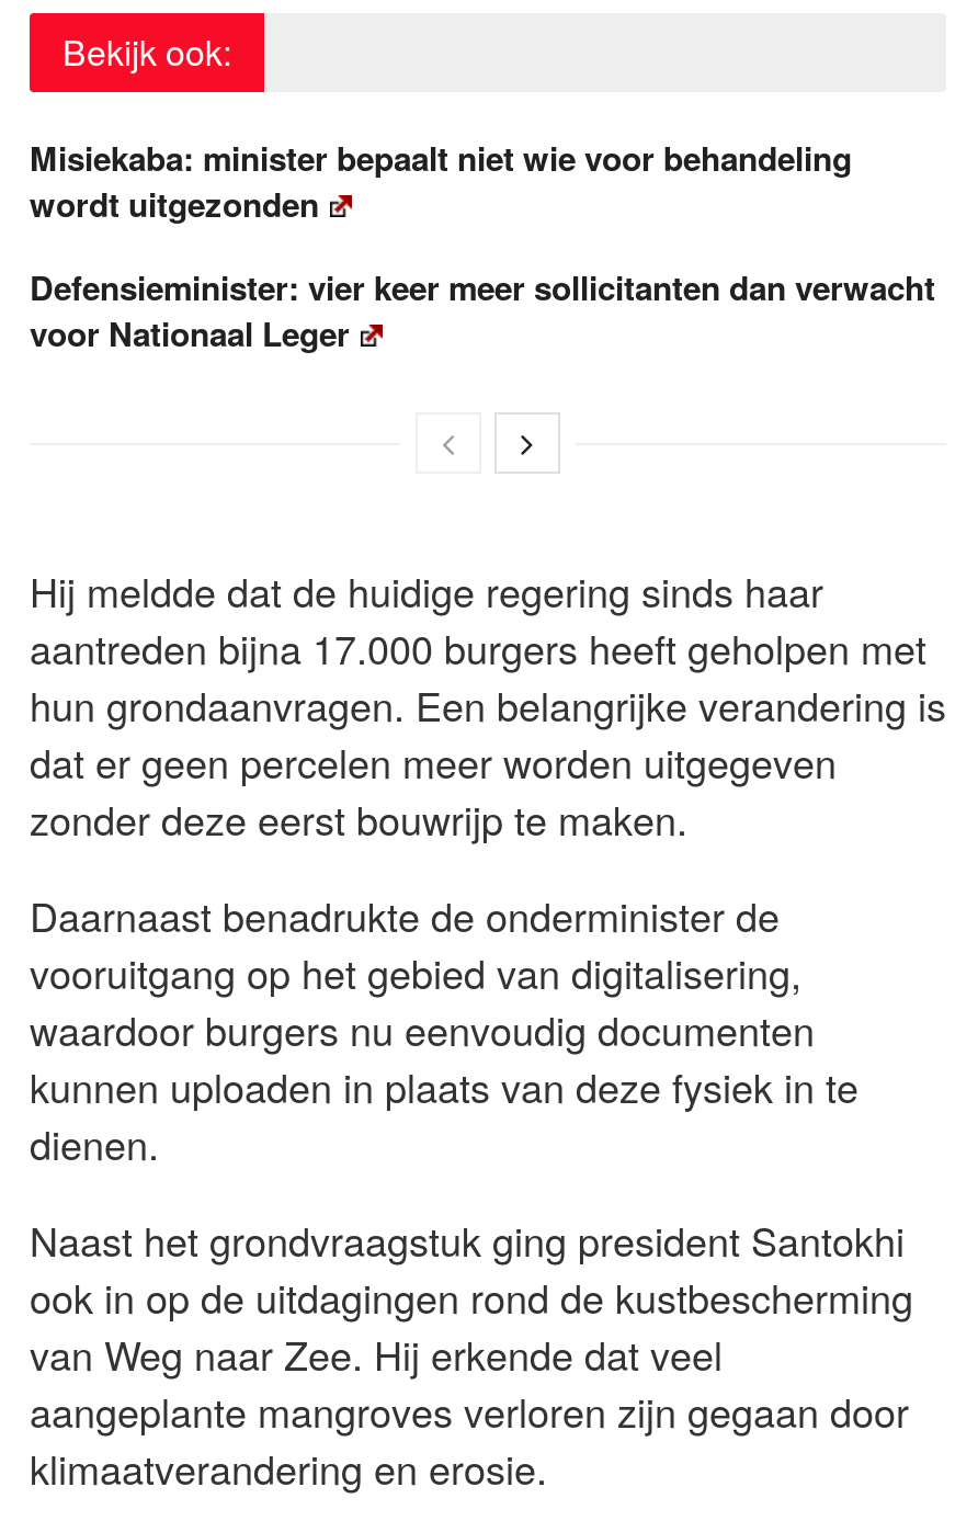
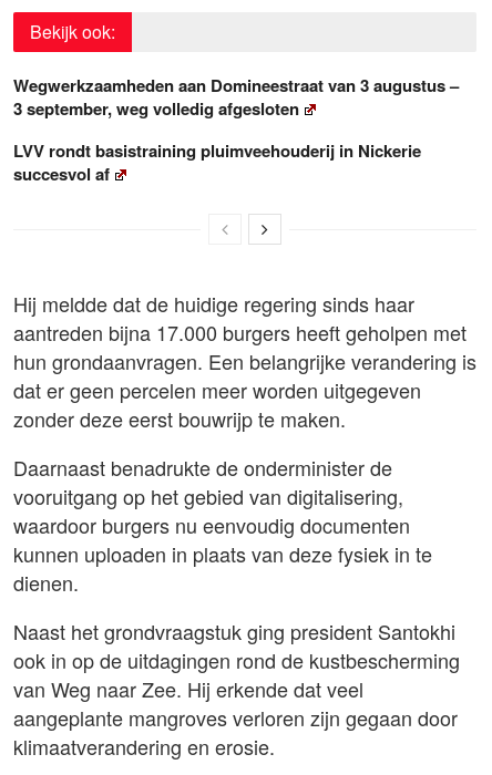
- Misiekaba: minister bepaalt niet wie voor behandeling
- wordt uitgezonden
+ Wegwerkzaamheden aan Domineestraat van 3 augustus –
+ 3 september, weg volledig afgesloten

- Defensieminister: vier keer meer sollicitanten dan verwacht
- voor Nationaal Leger
+ LVV rondt basistraining pluimveehouderij in Nickerie
+ succesvol af
